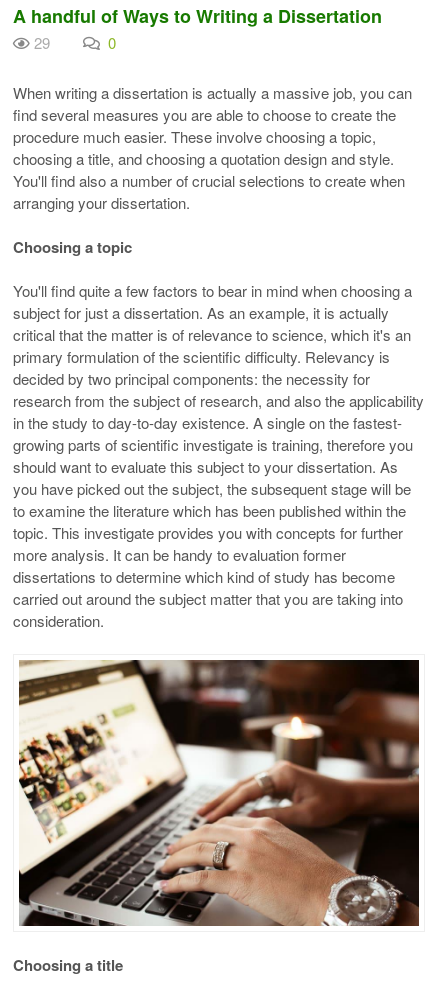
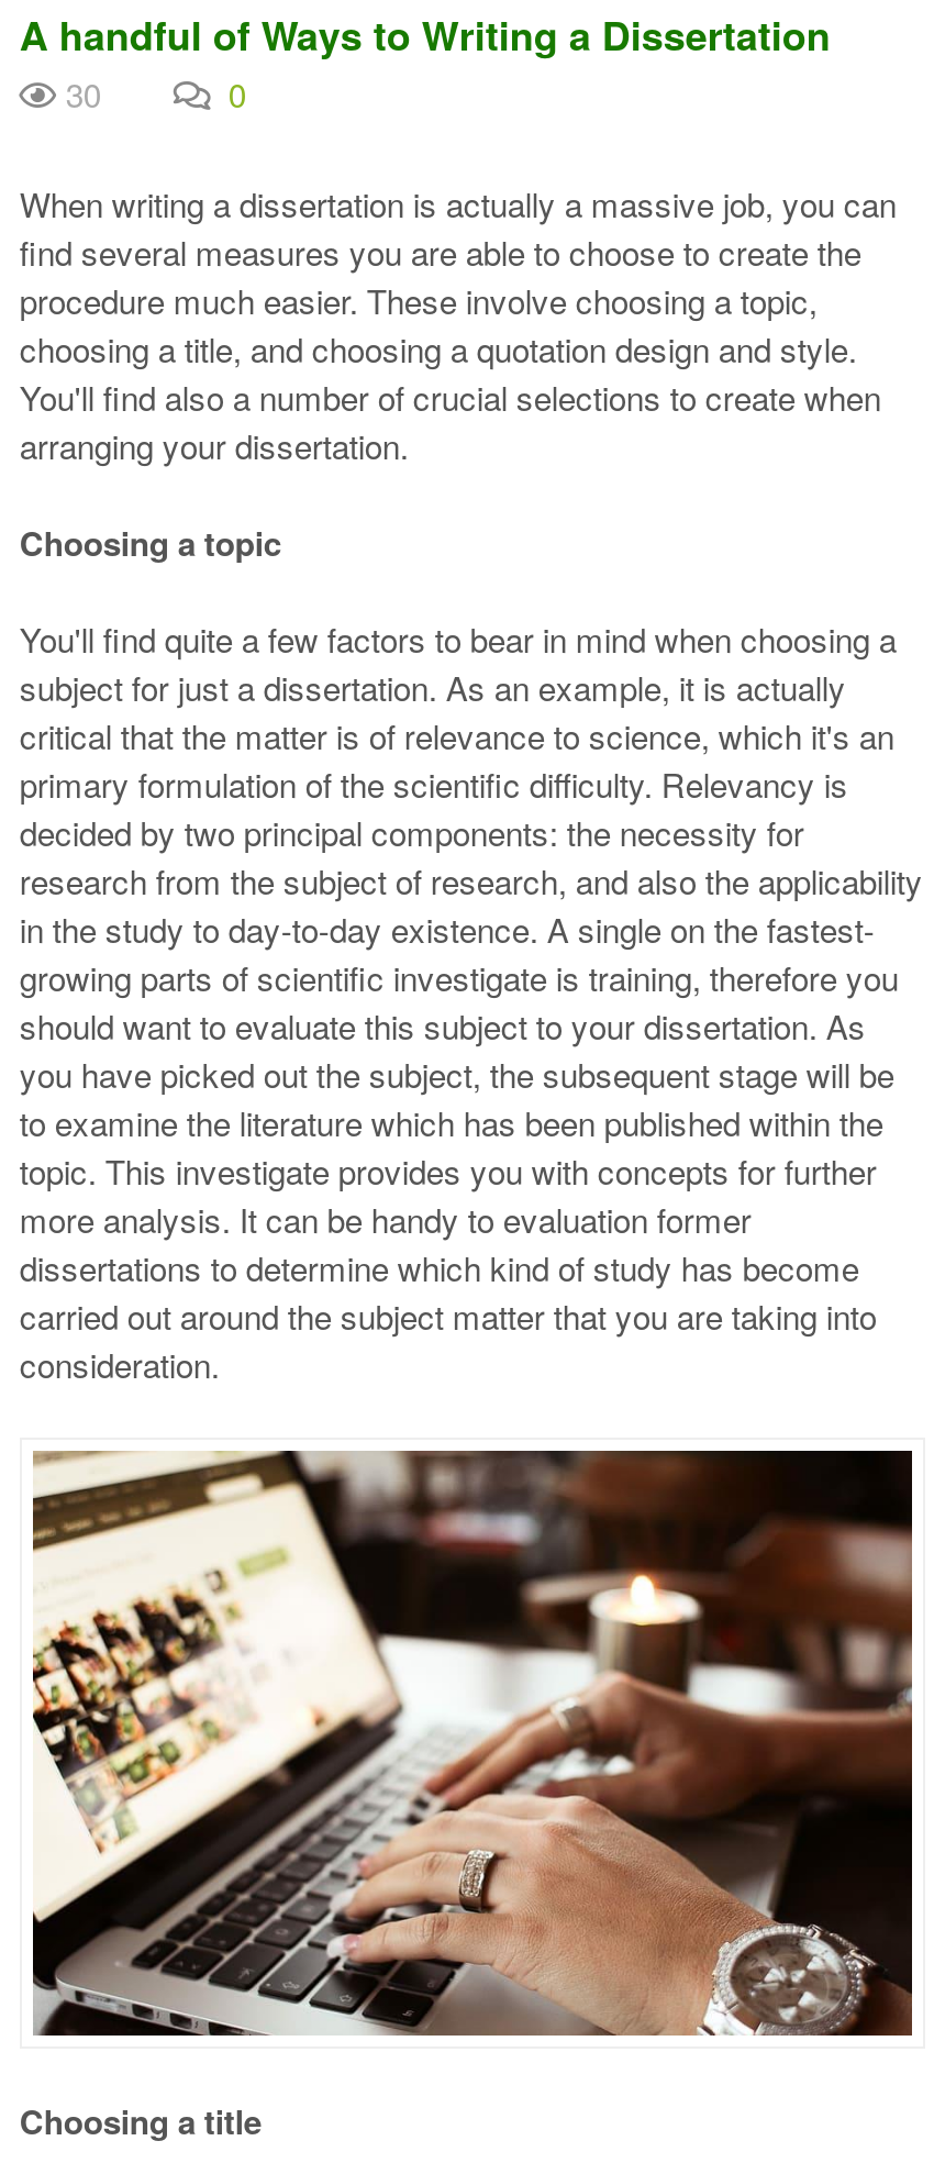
- 29
+ 30
